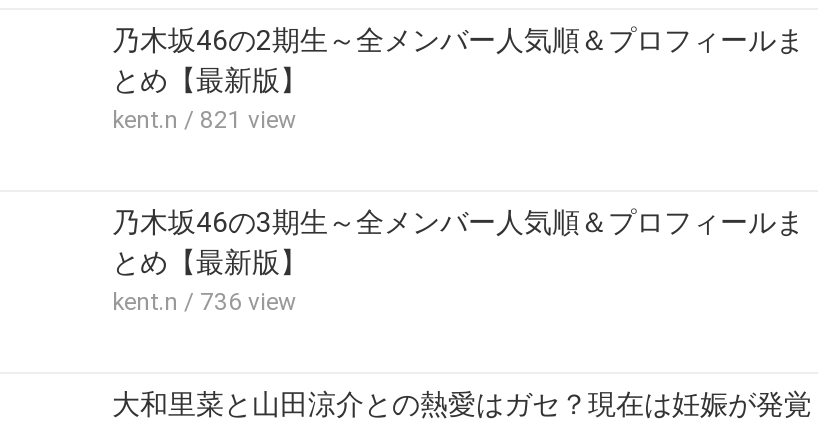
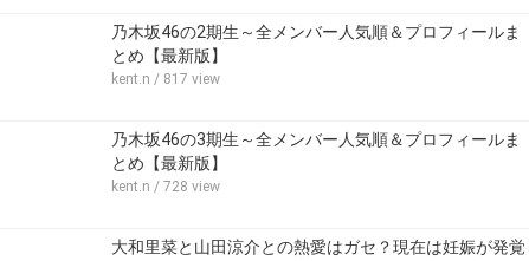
- kent.n / 821 view
+ kent.n / 817 view

- kent.n / 736 view
+ kent.n / 728 view
